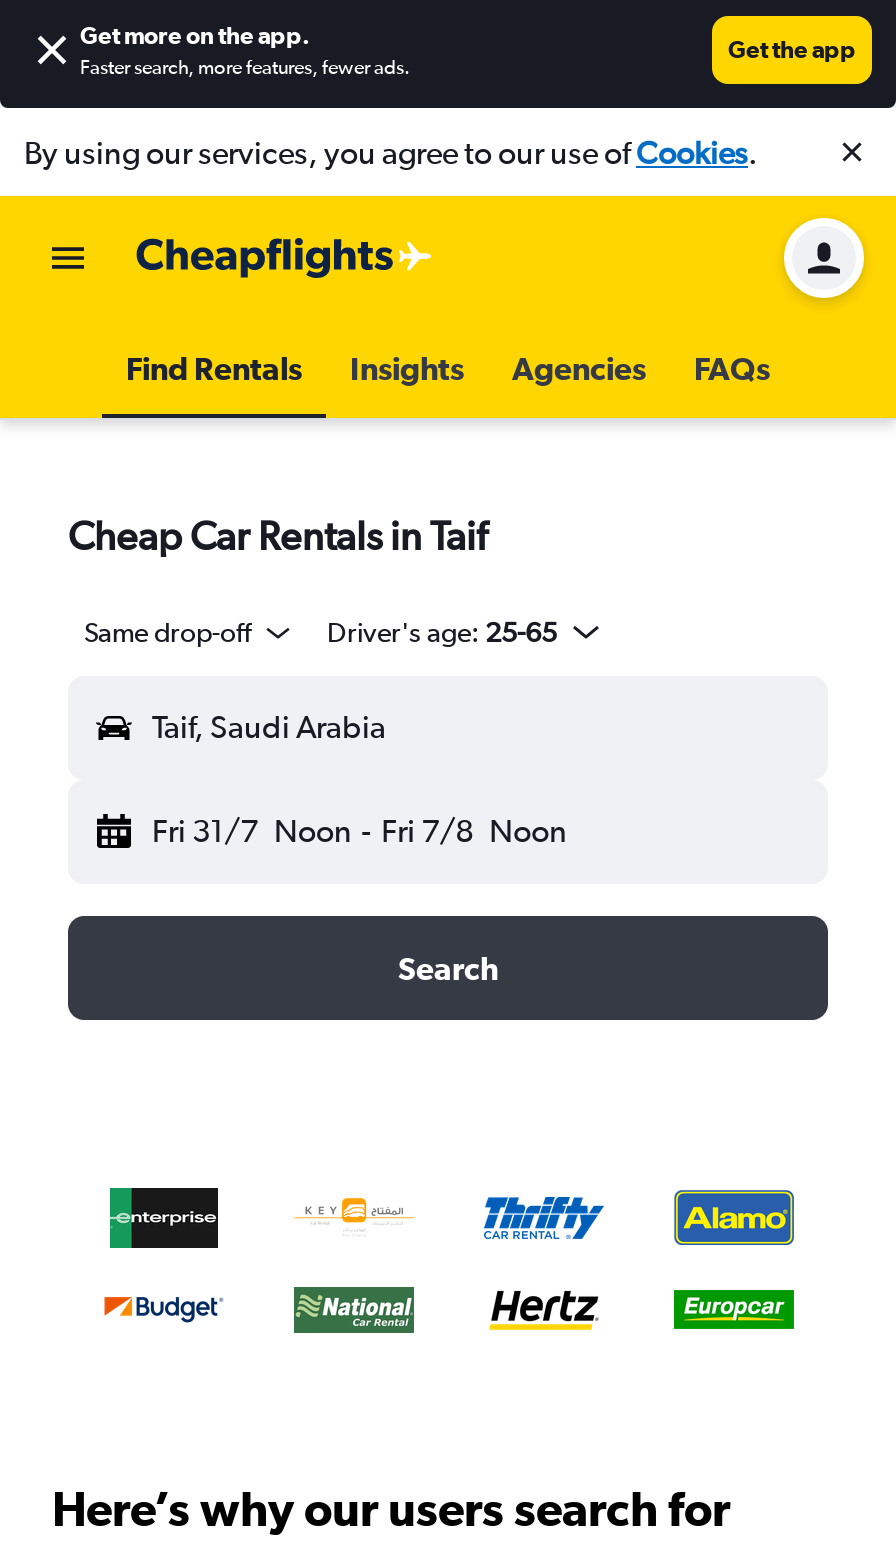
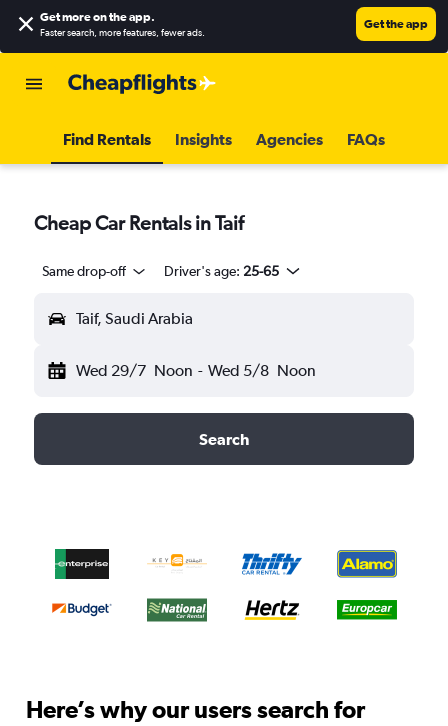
- By using our services, you agree to our use ofCookies.

- [image]

- Fri 31/7 Noon - Fri 7/8 Noon
+ Wed 29/7 Noon - Wed 5/8 Noon
